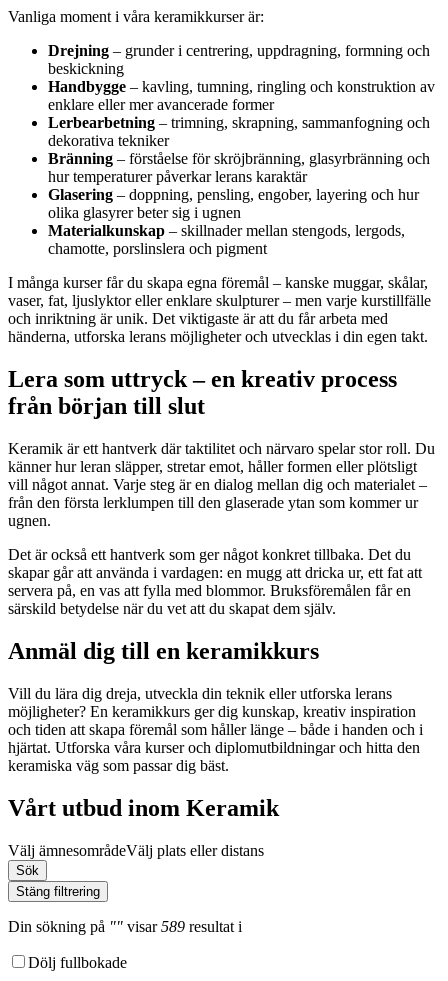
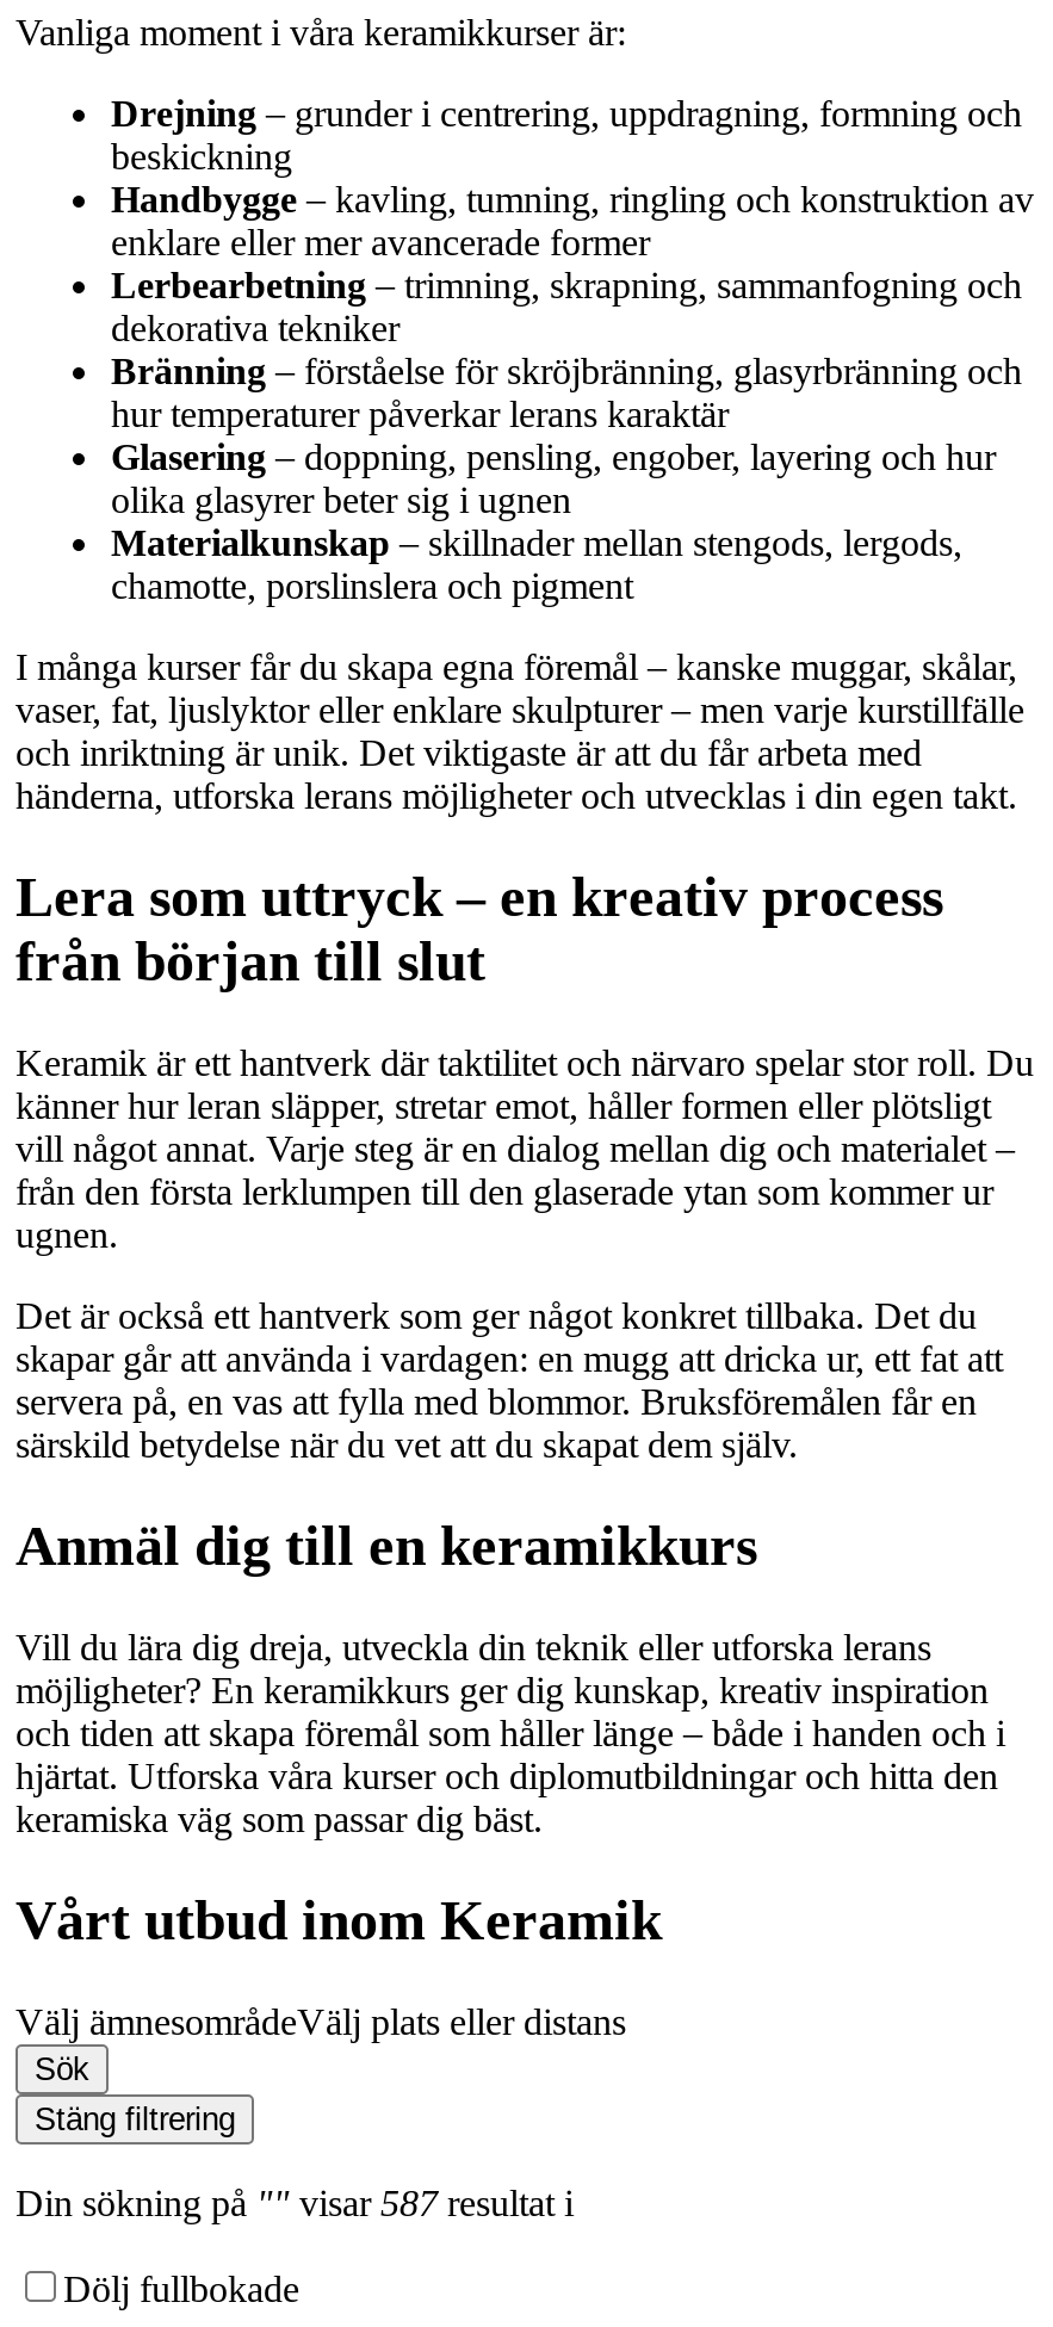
- Din sökning på "" visar 589 resultat i
+ Din sökning på "" visar 587 resultat i
